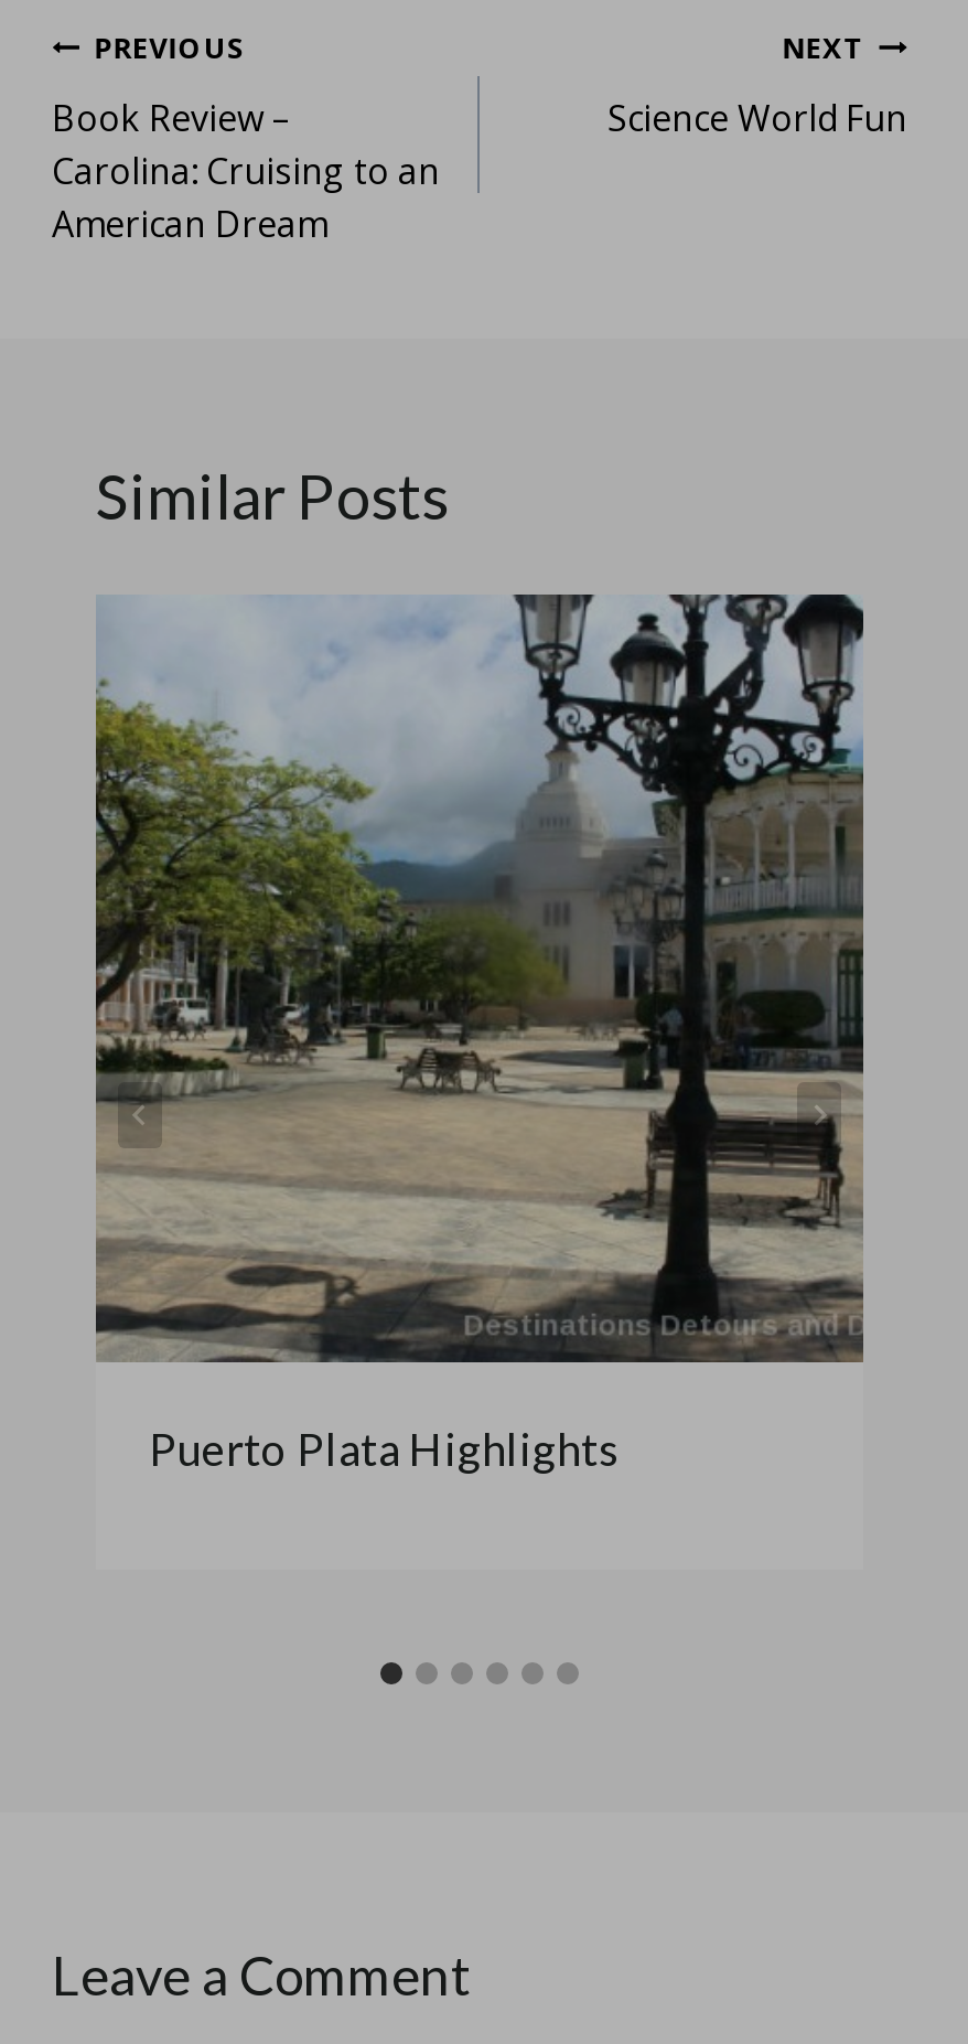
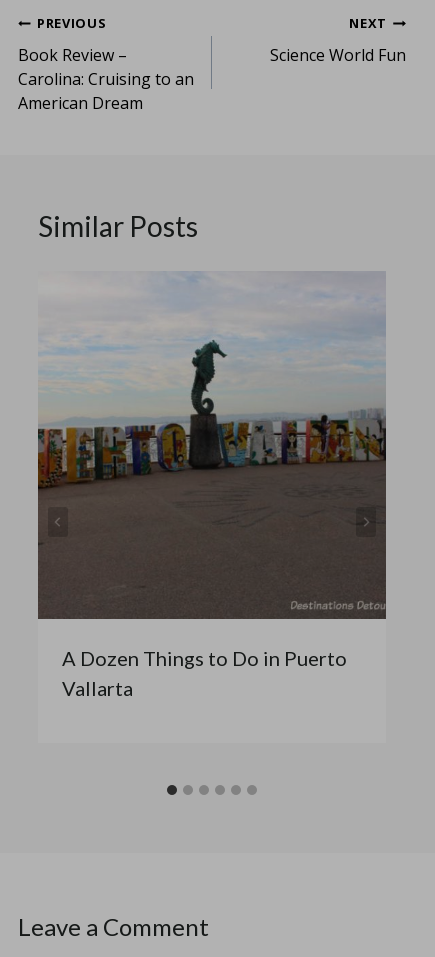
- [image]
- Puerto Plata Highlights
+ [image]
+ A Dozen Things to Do in Puerto
+ Vallarta
